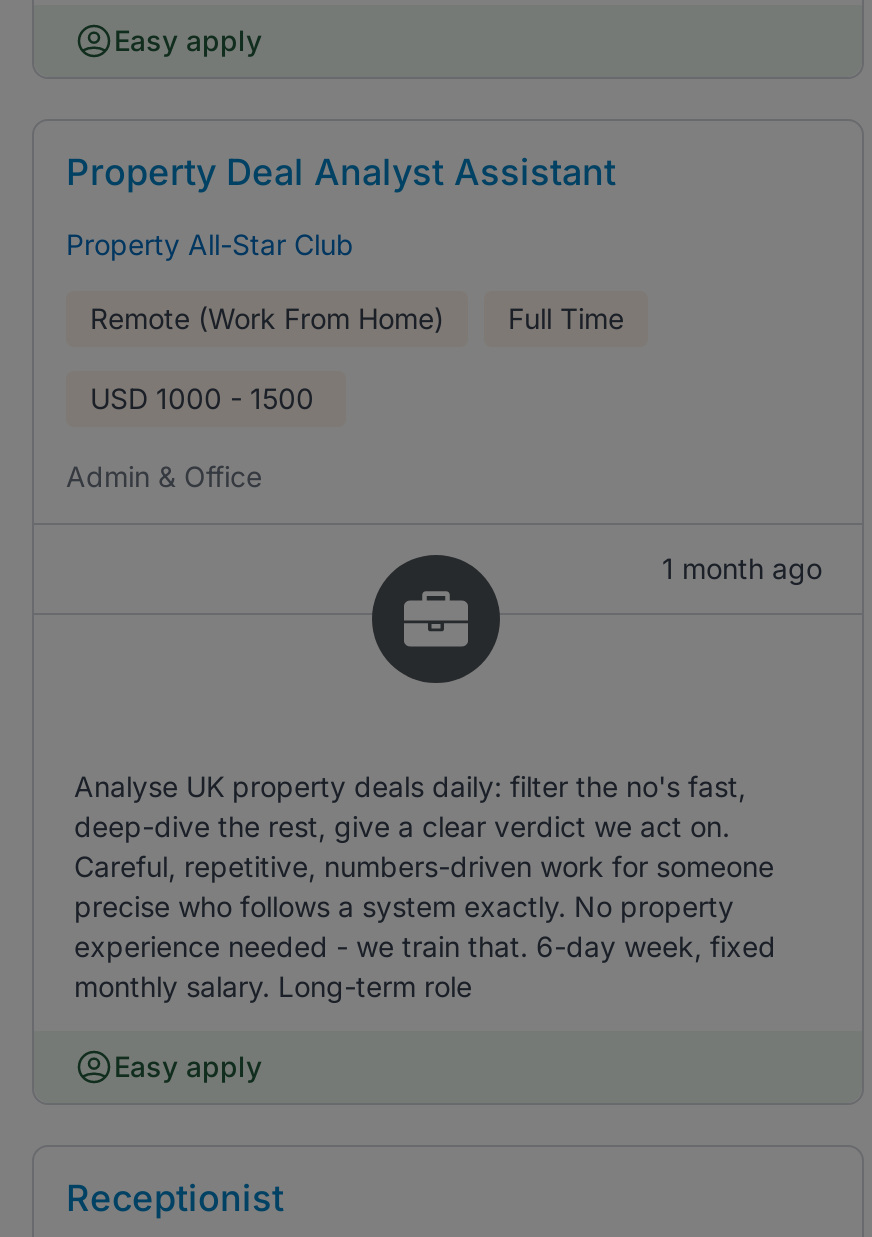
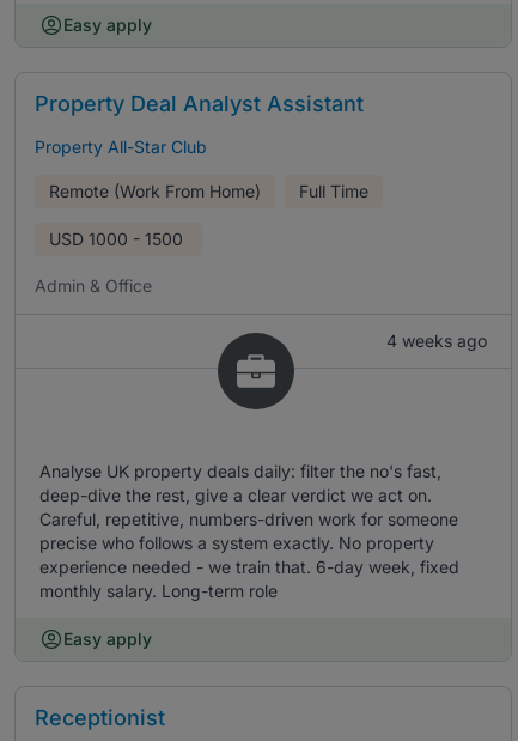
- 1 month ago
+ 4 weeks ago
